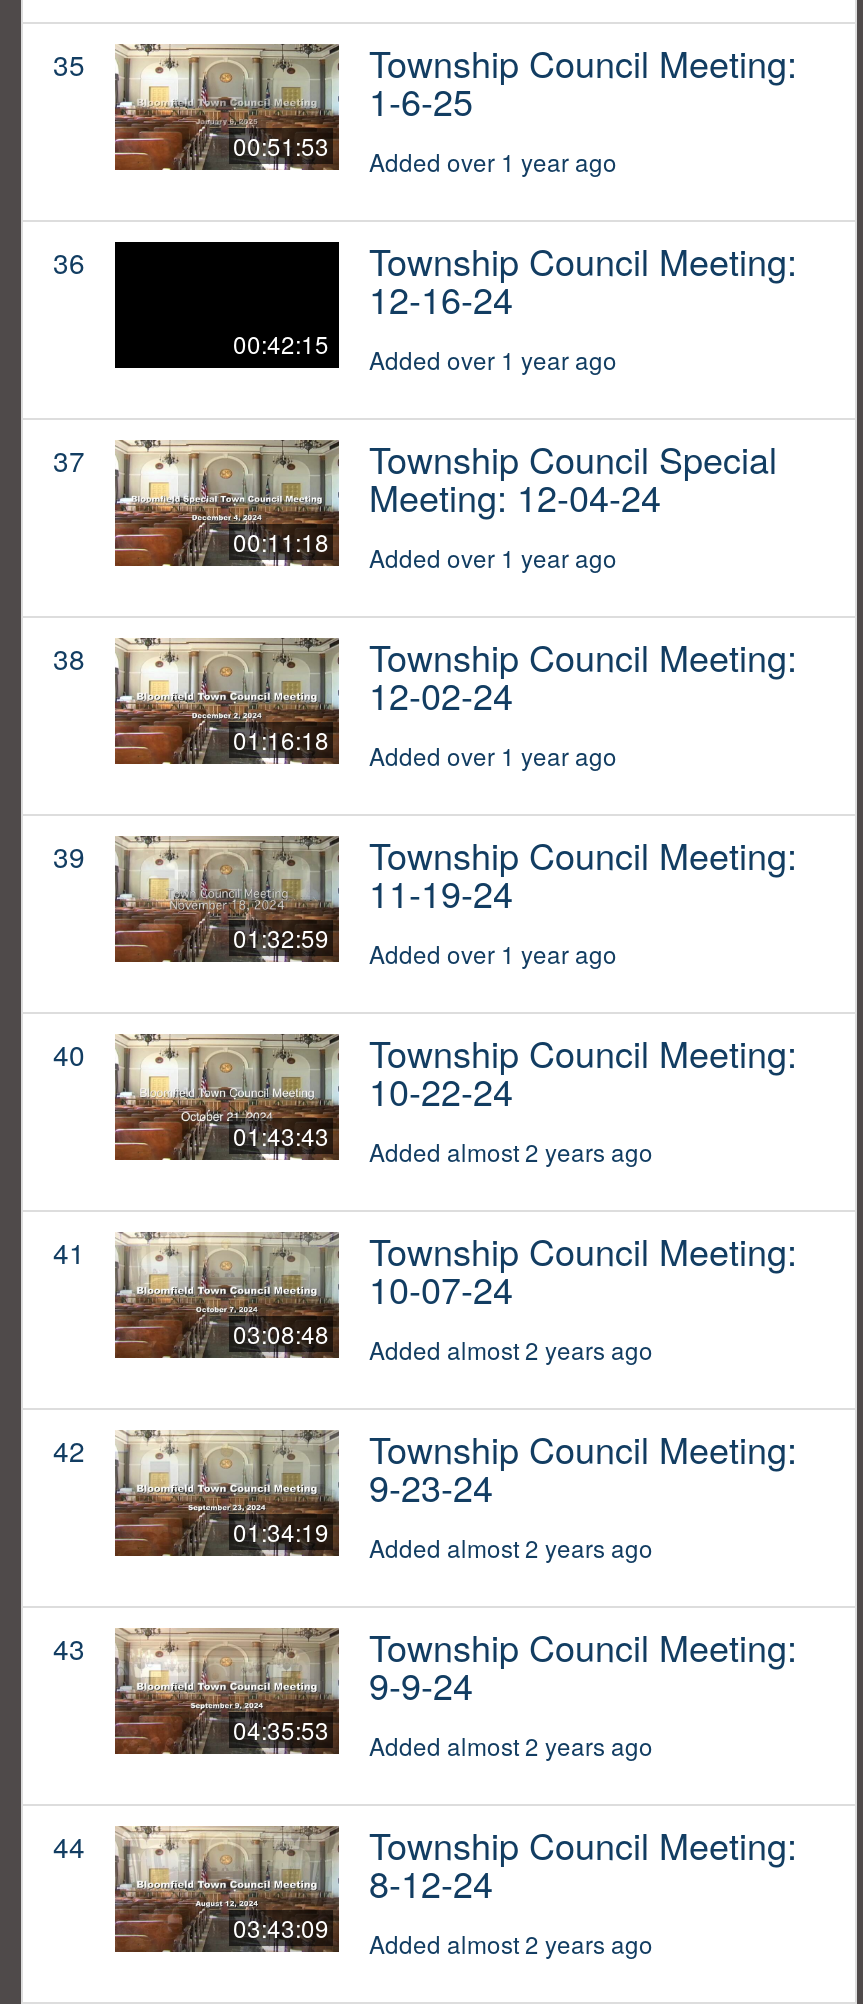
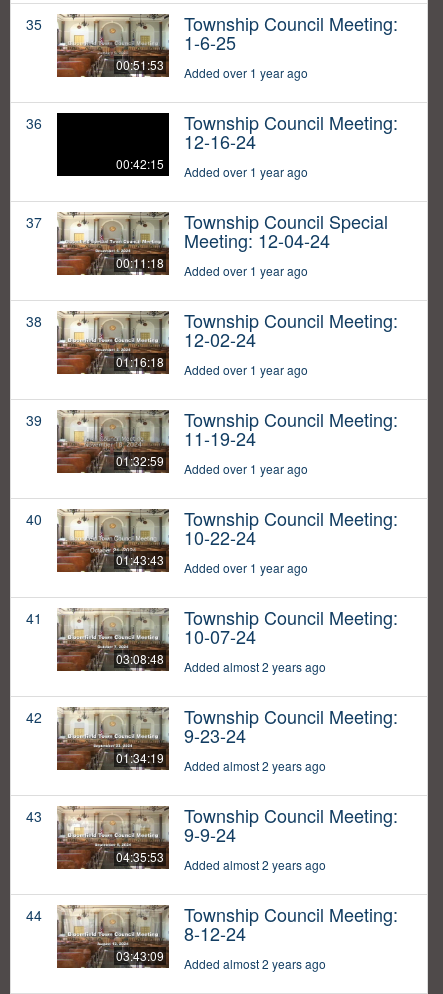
- Added almost 2 years ago
+ Added over 1 year ago
